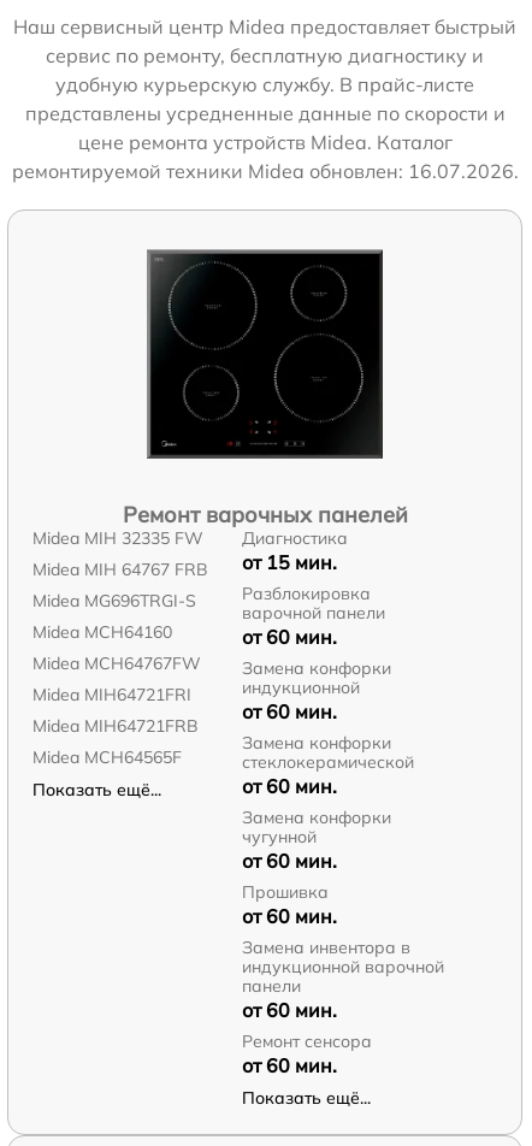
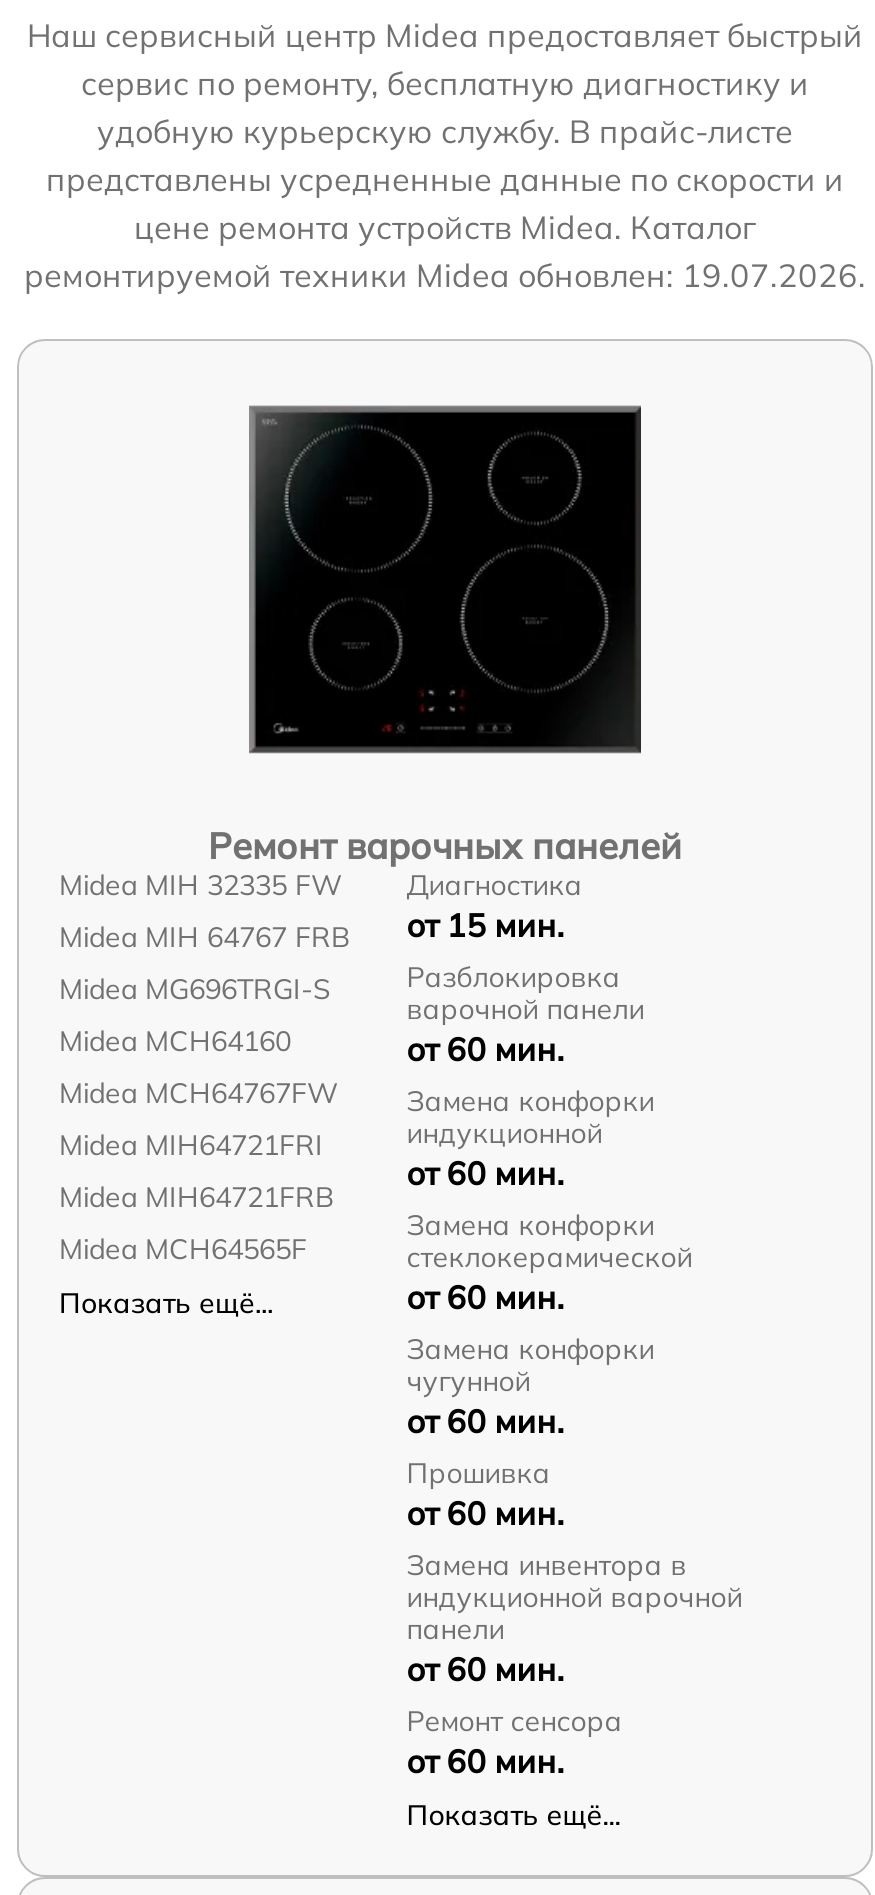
- ремонтируемой техники Midea обновлен: 16.07.2026.
+ ремонтируемой техники Midea обновлен: 19.07.2026.
